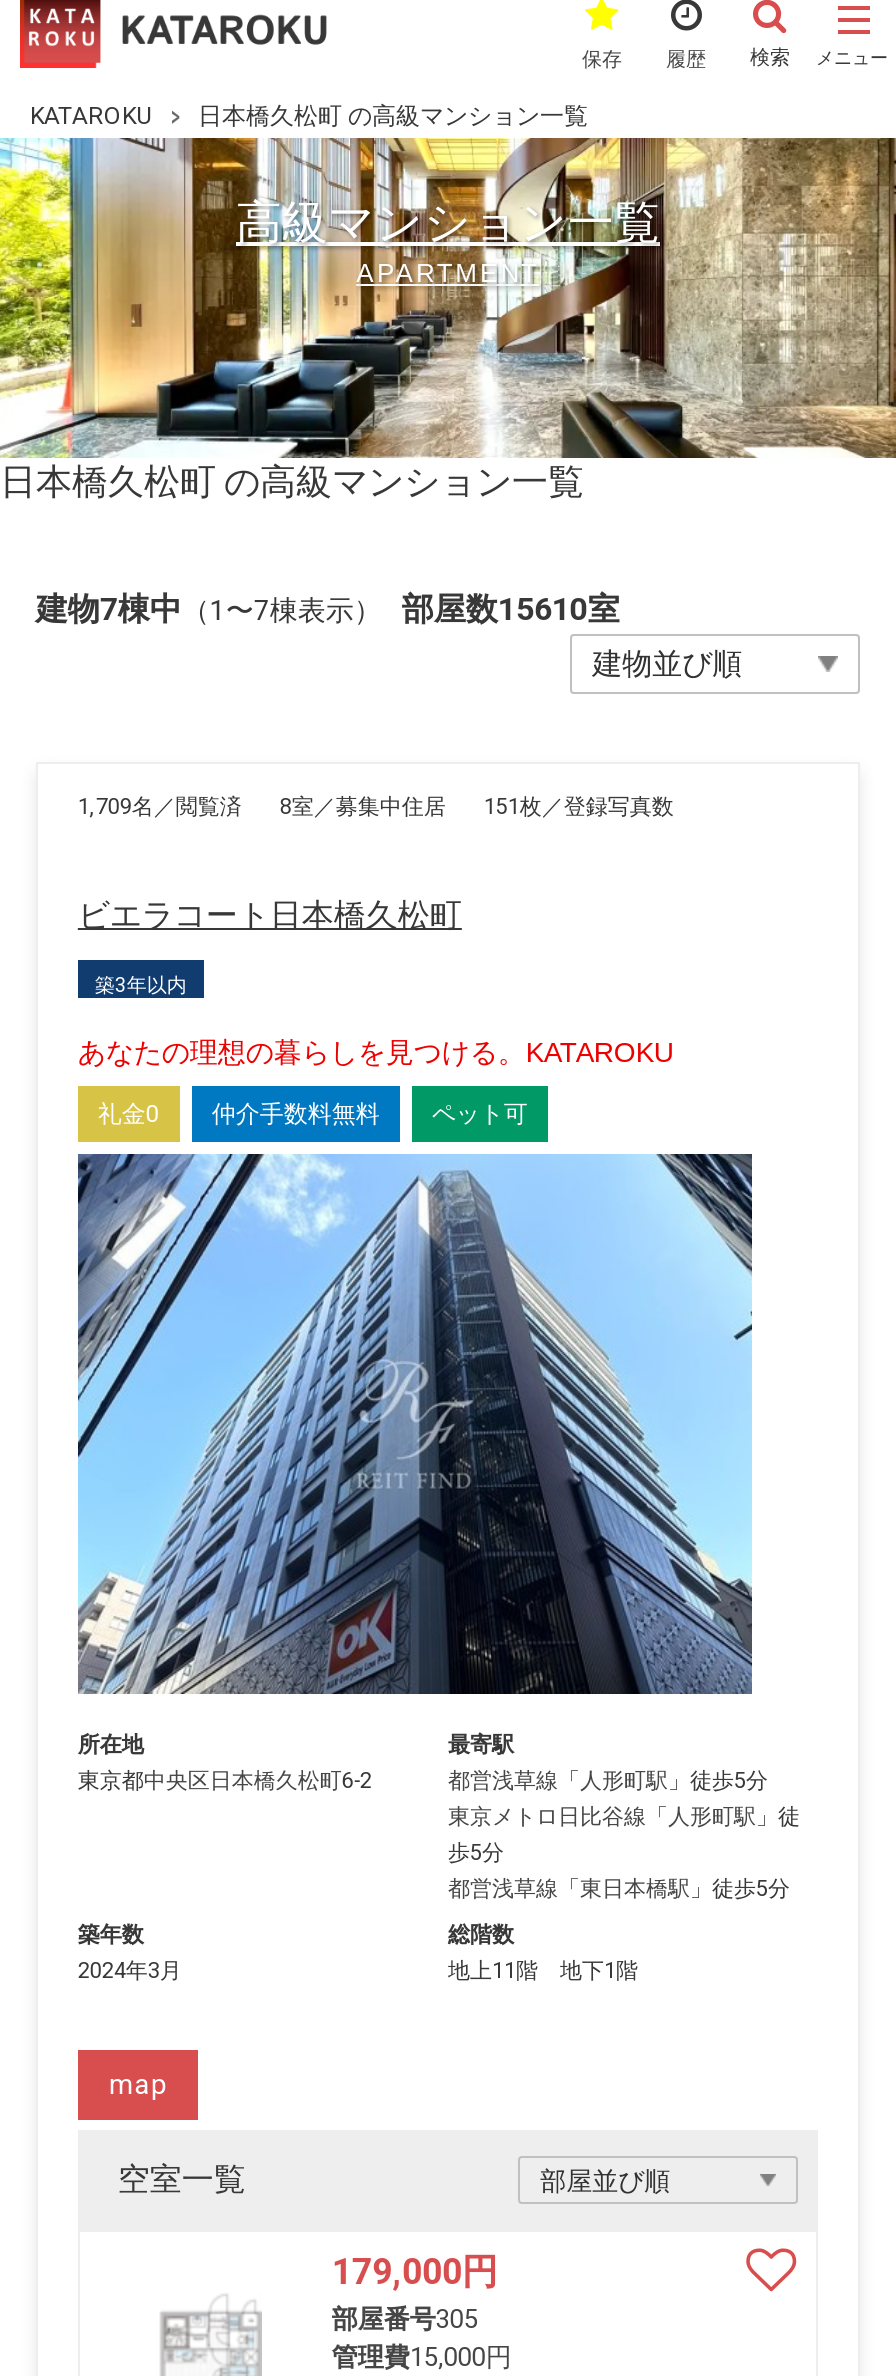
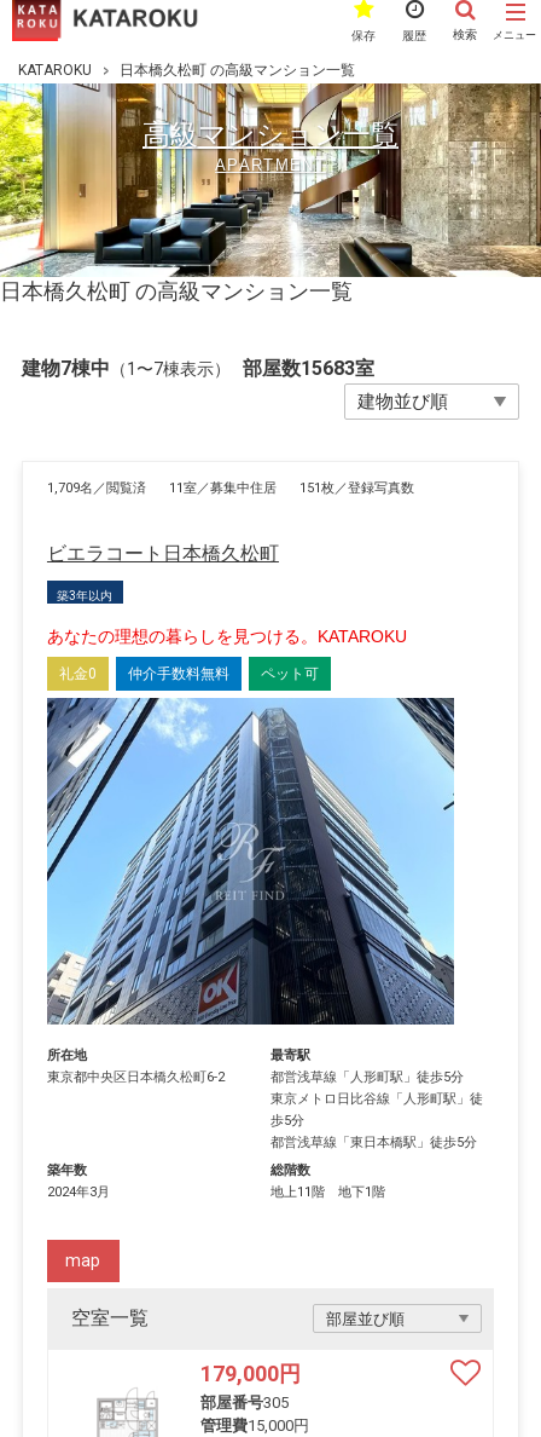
- 建物7棟中（1〜7棟表示） 部屋数15610室
+ 建物7棟中（1〜7棟表示） 部屋数15683室

- 8室／募集中住居
+ 11室／募集中住居
